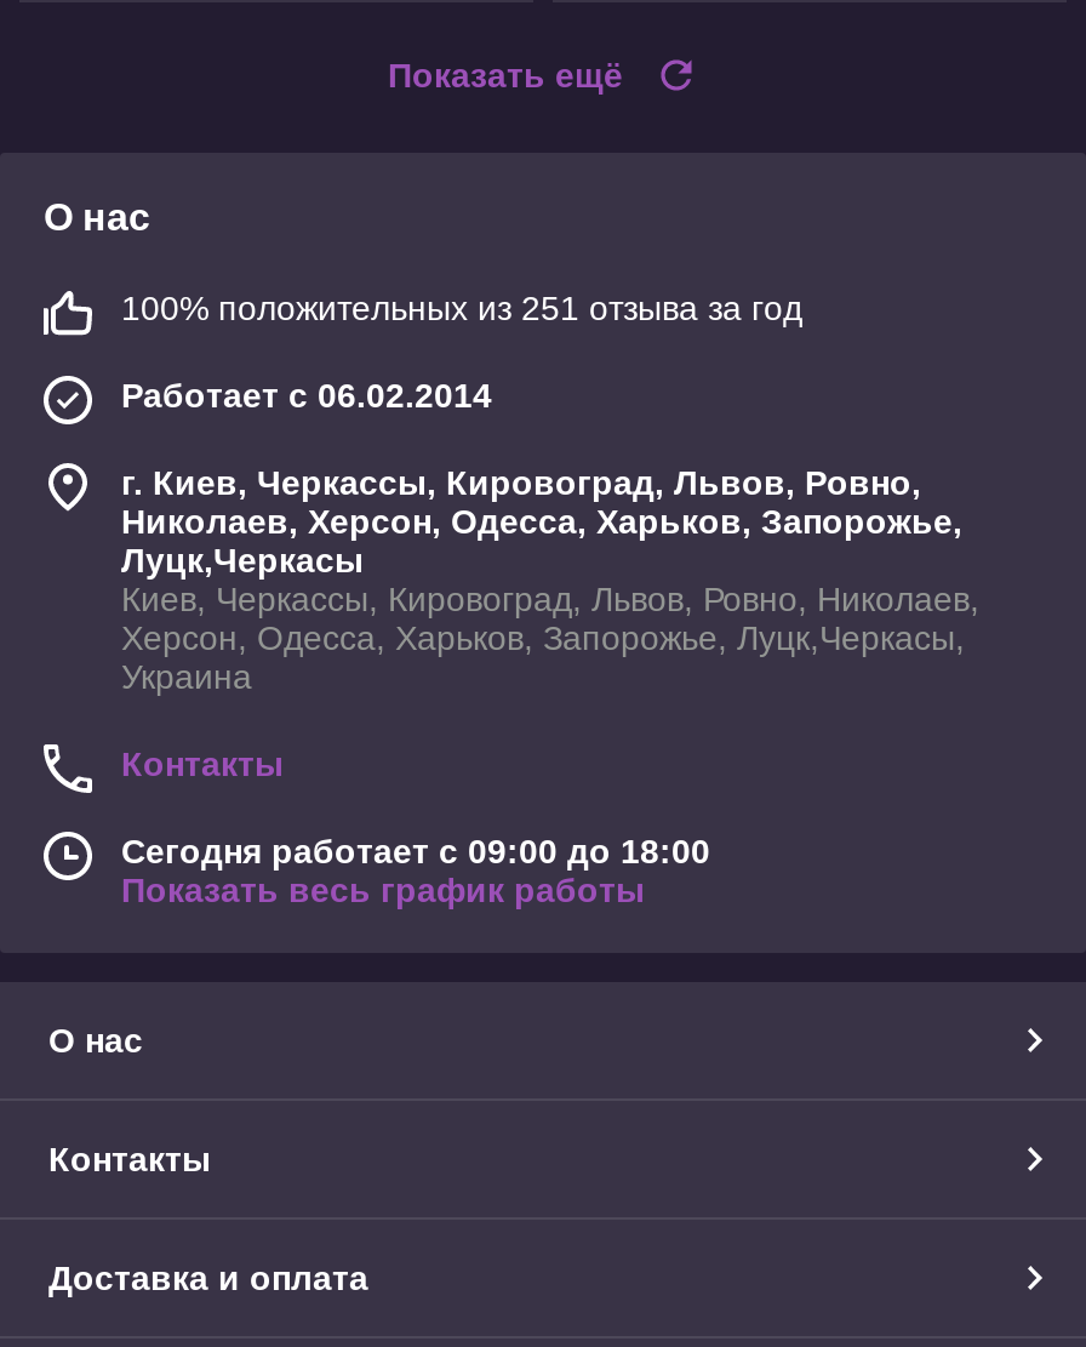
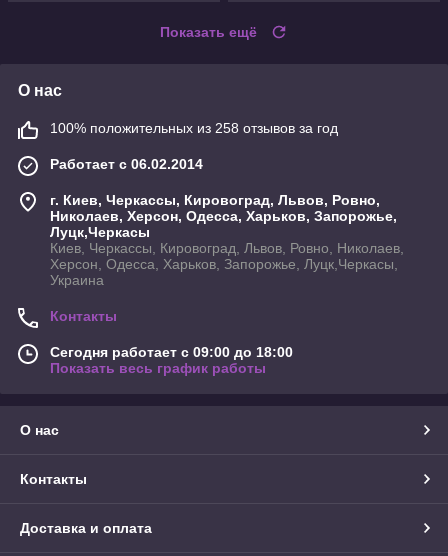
- 100% положительных из 251 отзыва за год
+ 100% положительных из 258 отзывов за год
